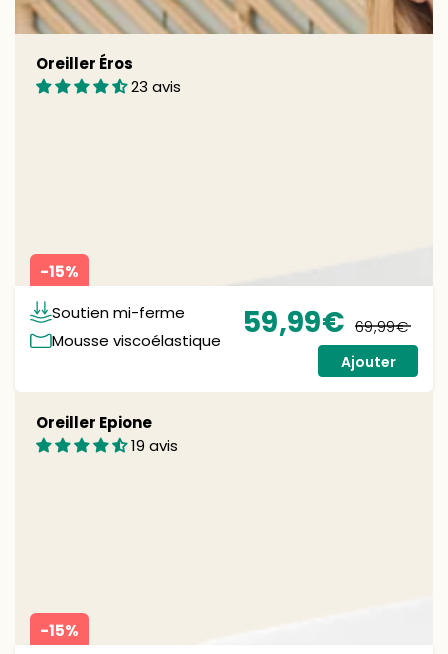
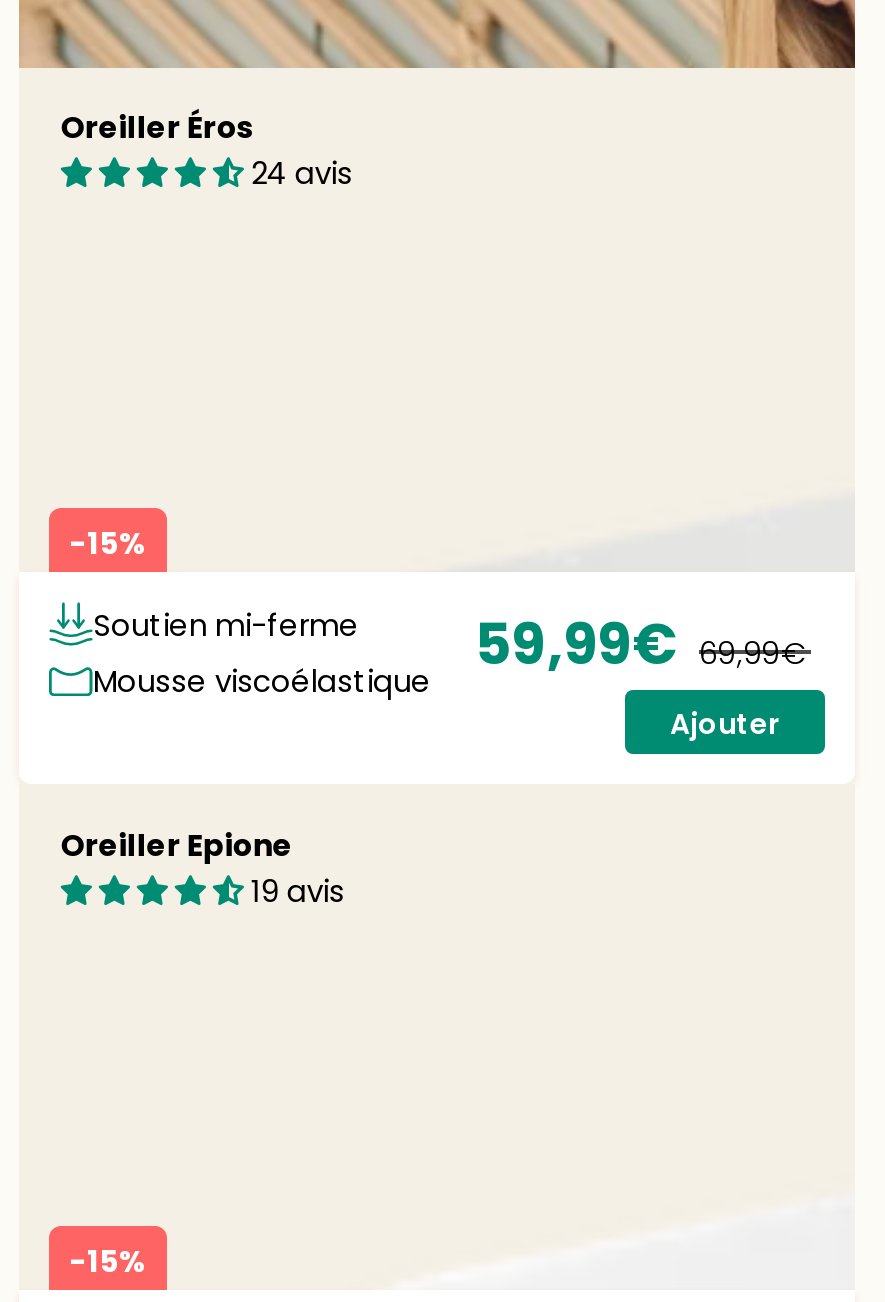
- 23 avis
+ 24 avis
